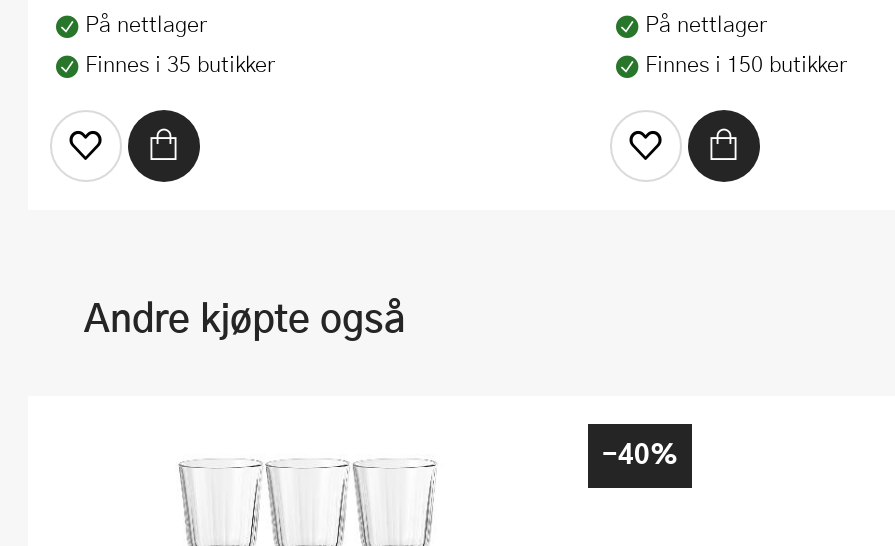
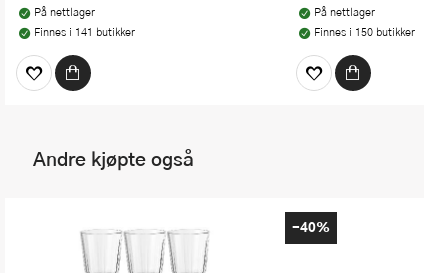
- Finnes i 35 butikker
+ Finnes i 141 butikker
